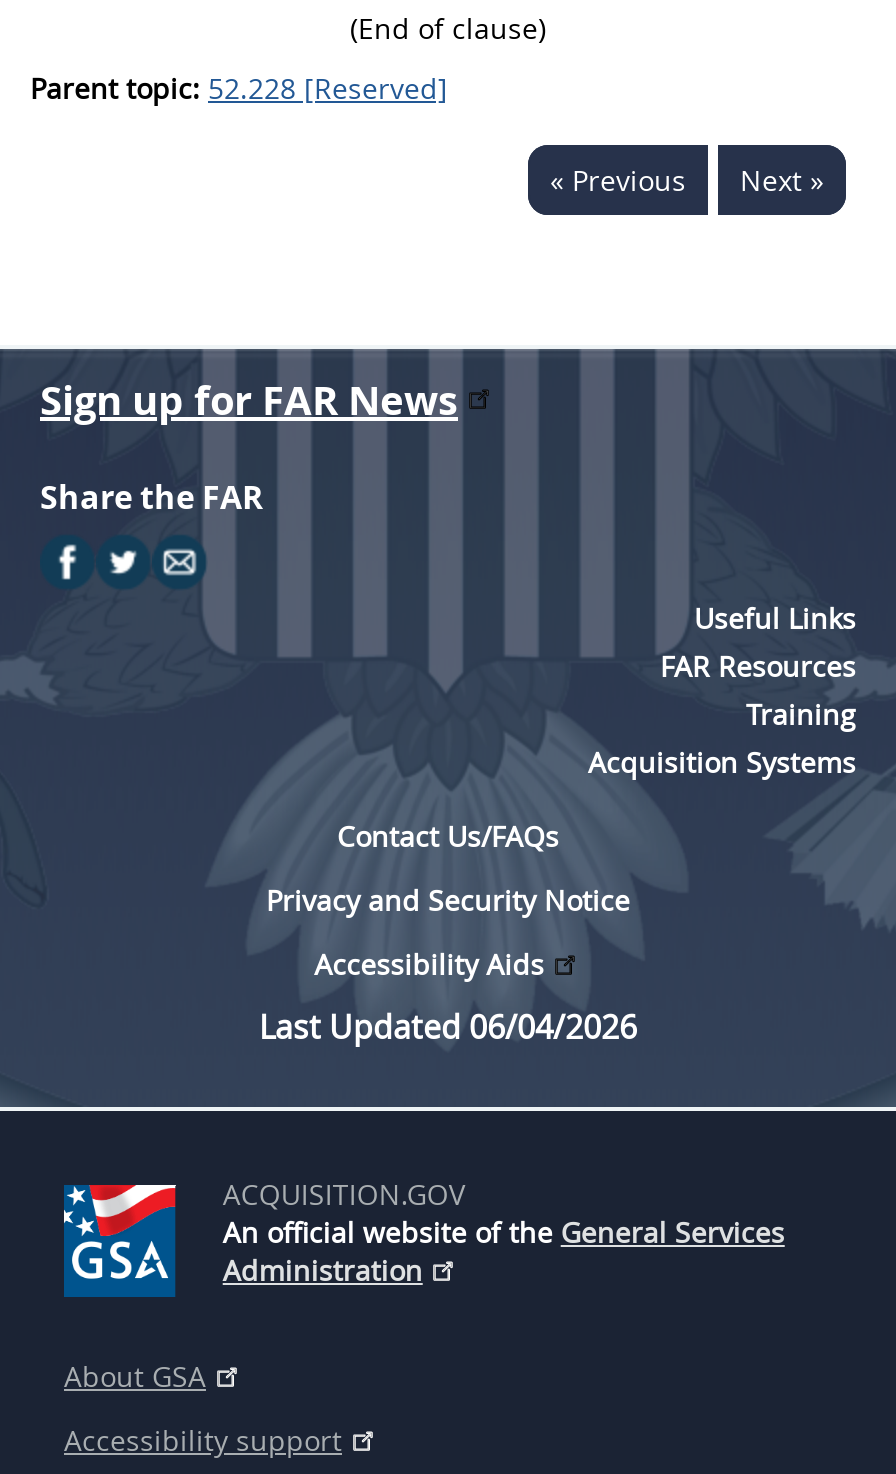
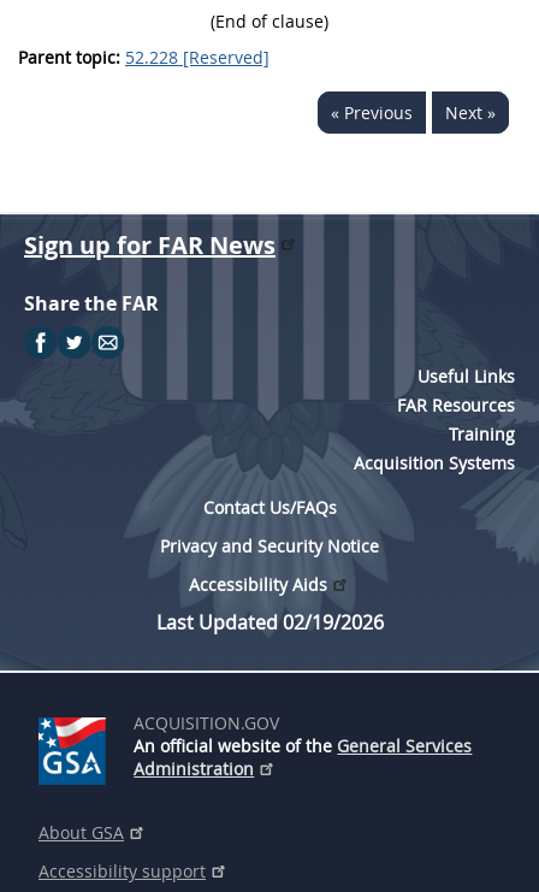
- Last Updated 06/04/2026
+ Last Updated 02/19/2026
